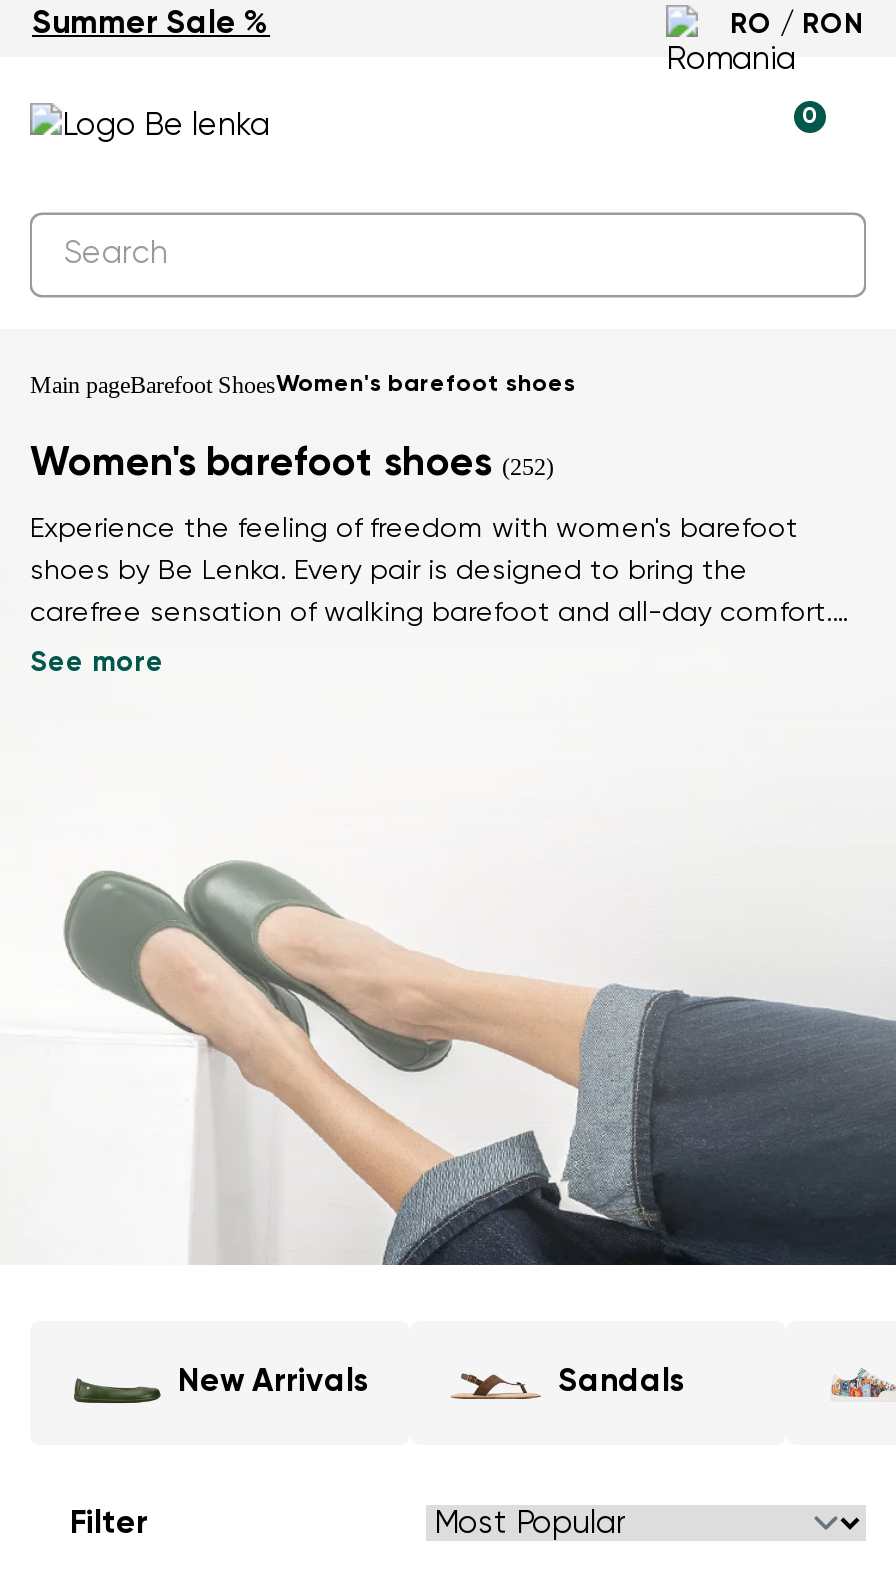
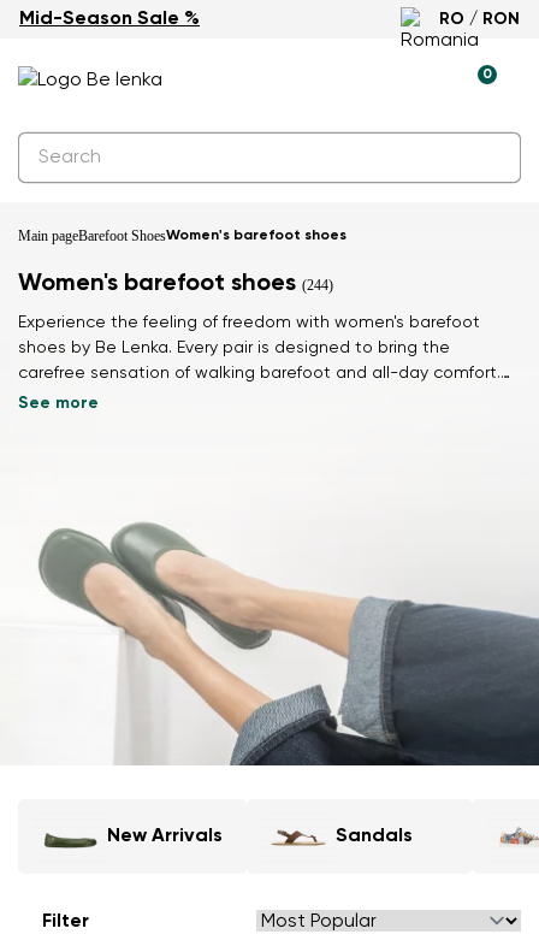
- Summer Sale %
+ Mid-Season Sale %

- Women's barefoot shoes (252)
+ Women's barefoot shoes (244)
